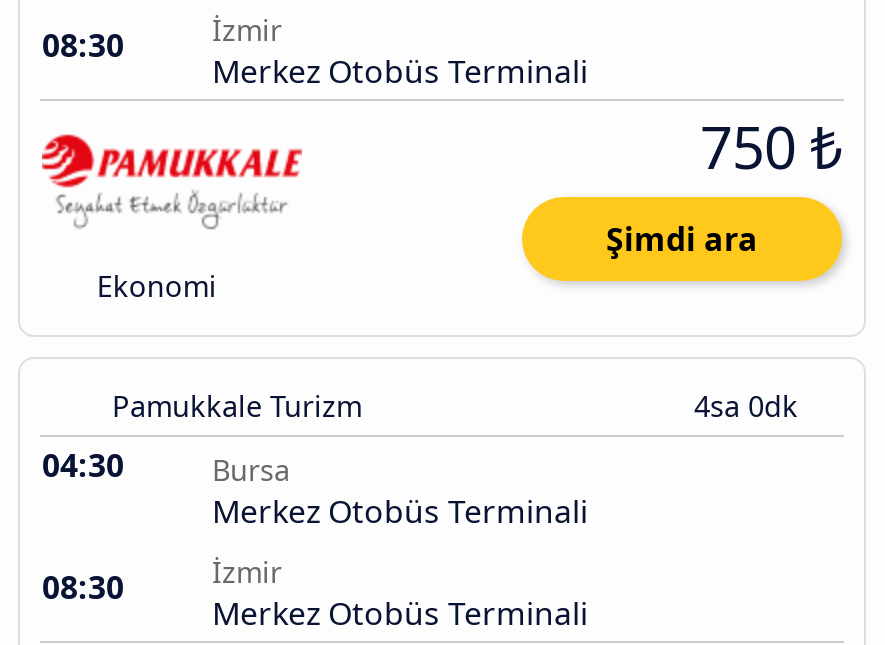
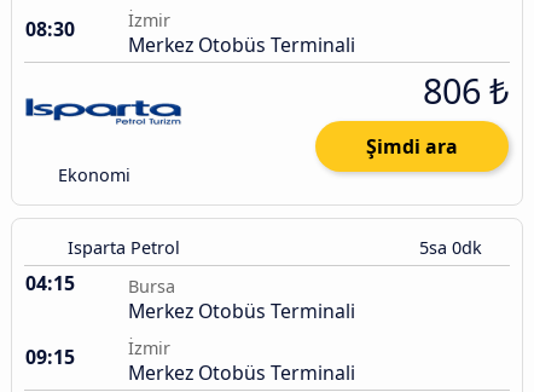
- 750 ₺
+ 806 ₺

- [image]
+ [image]

- Pamukkale Turizm
- 4sa 0dk
- 04:30
+ Isparta Petrol
+ 5sa 0dk
+ 04:15

- 08:30
+ 09:15
